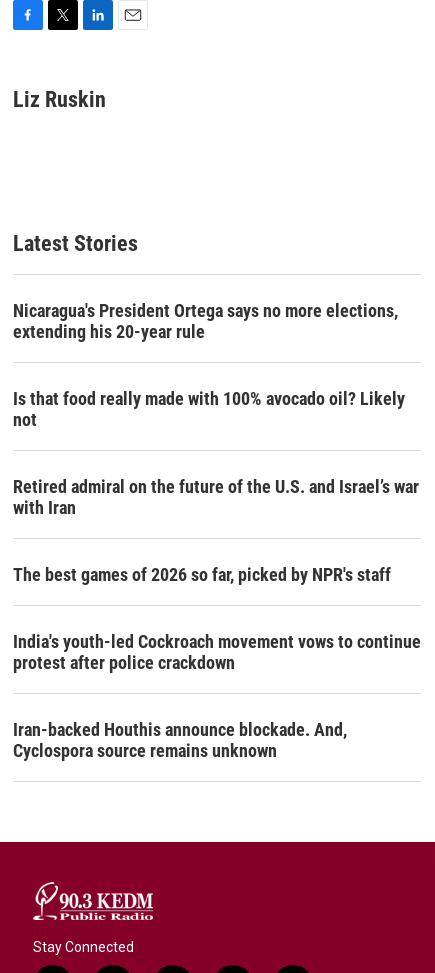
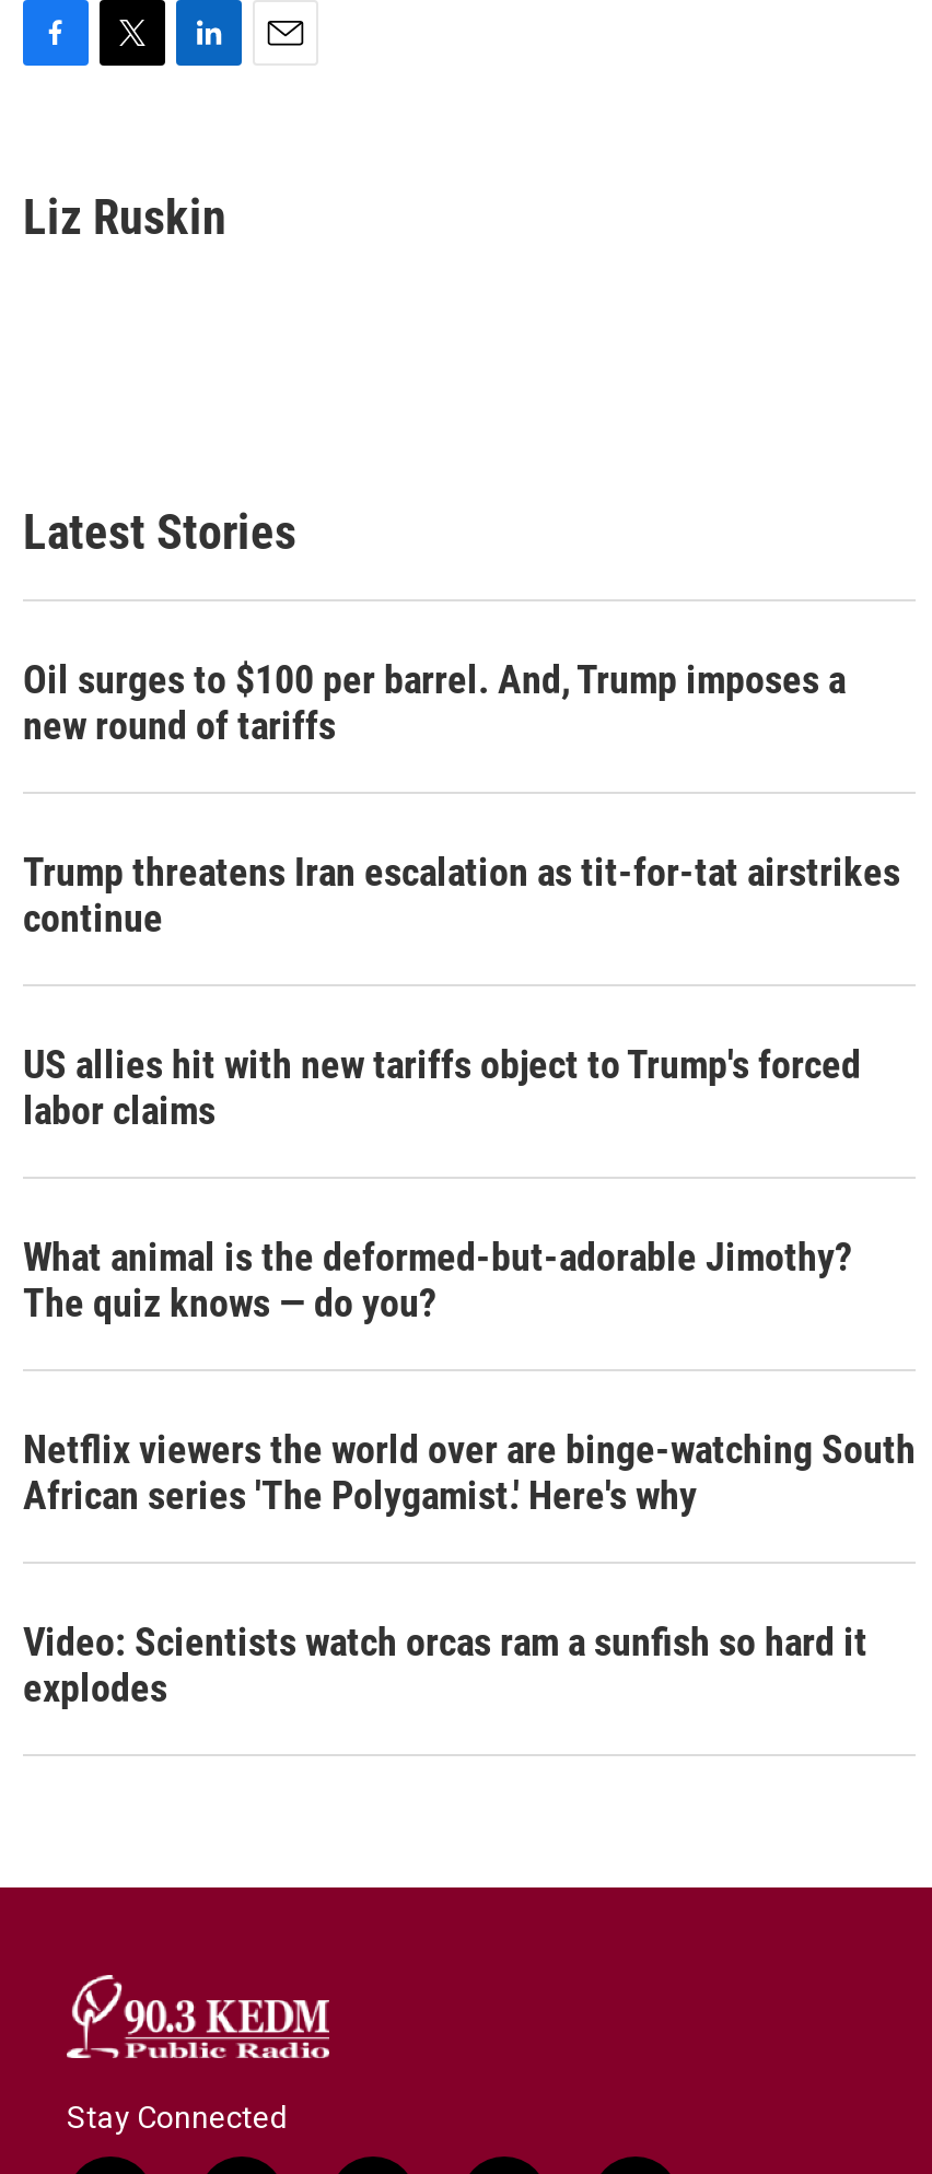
- Nicaragua's President Ortega says no more elections,
- extending his 20-year rule
+ Oil surges to $100 per barrel. And, Trump imposes a
+ new round of tariffs

- Is that food really made with 100% avocado oil? Likely
- not
+ Trump threatens Iran escalation as tit-for-tat airstrikes
+ continue

- Retired admiral on the future of the U.S. and Israel’s war
- with Iran
+ US allies hit with new tariffs object to Trump's forced
+ labor claims

- The best games of 2026 so far, picked by NPR's staff
+ What animal is the deformed-but-adorable Jimothy?
+ The quiz knows — do you?

- India's youth-led Cockroach movement vows to continue
- protest after police crackdown
+ Netflix viewers the world over are binge-watching South
+ African series 'The Polygamist.' Here's why

- Iran-backed Houthis announce blockade. And,
- Cyclospora source remains unknown
+ Video: Scientists watch orcas ram a sunfish so hard it
+ explodes
